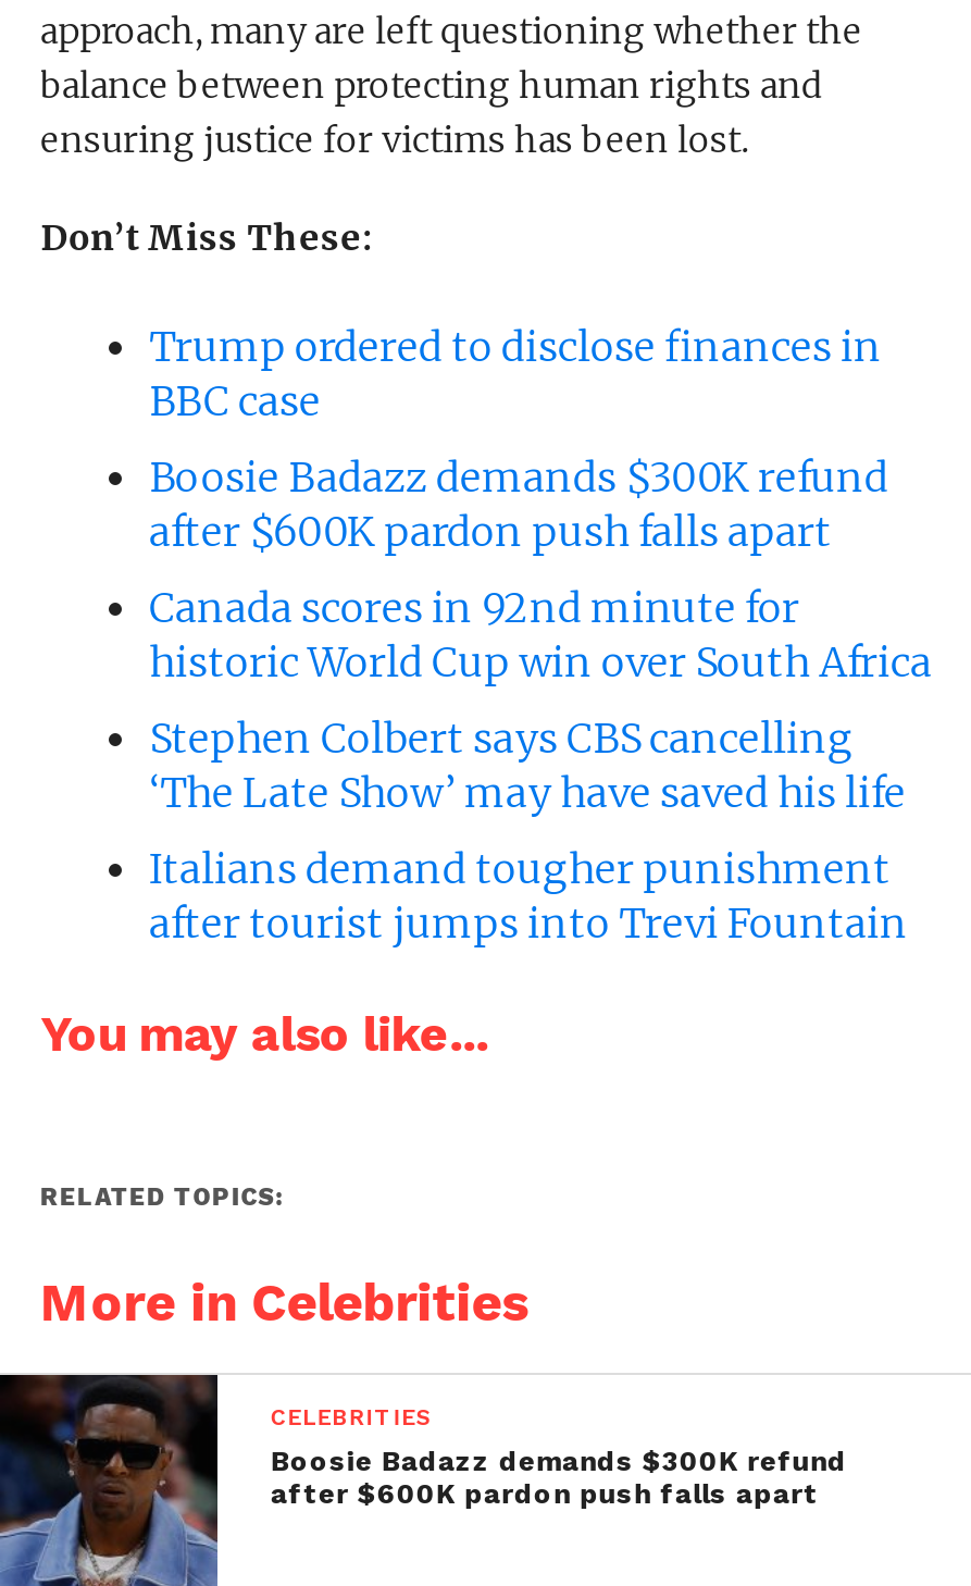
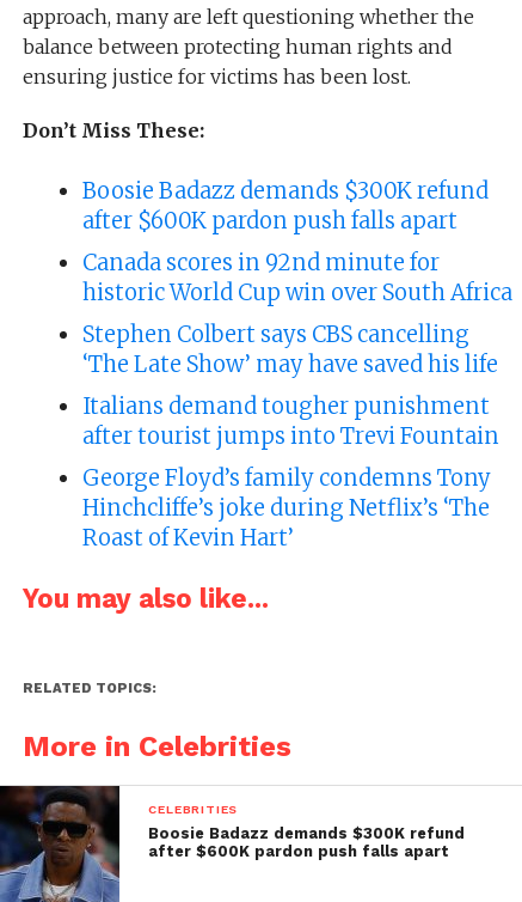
- Trump ordered to disclose finances in
- BBC case

moved up: Boosie Badazz demands $300K refund | after $600K pardon push falls apart | Canada scores in 92nd minute for | historic World Cup win over South Africa | Stephen Colbert says CBS cancelling | ‘The Late Show’ may have saved his life | Italians demand tougher punishment | after tourist jumps into Trevi Fountain

+ George Floyd’s family condemns Tony
+ Hinchcliffe’s joke during Netflix’s ‘The
+ Roast of Kevin Hart’
